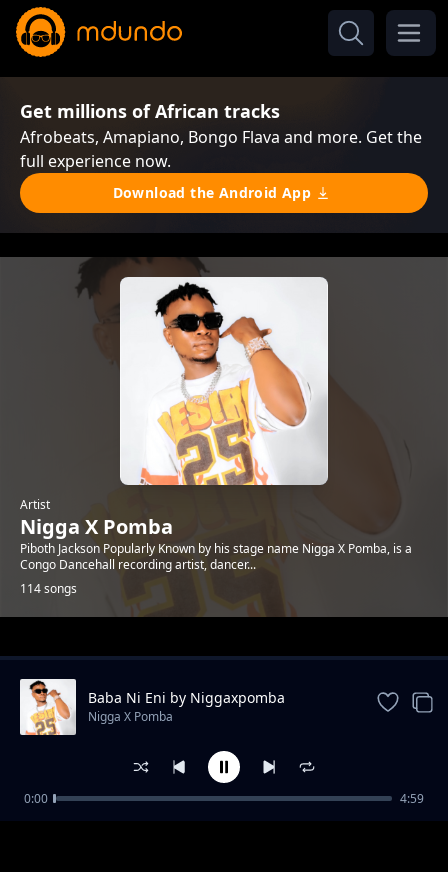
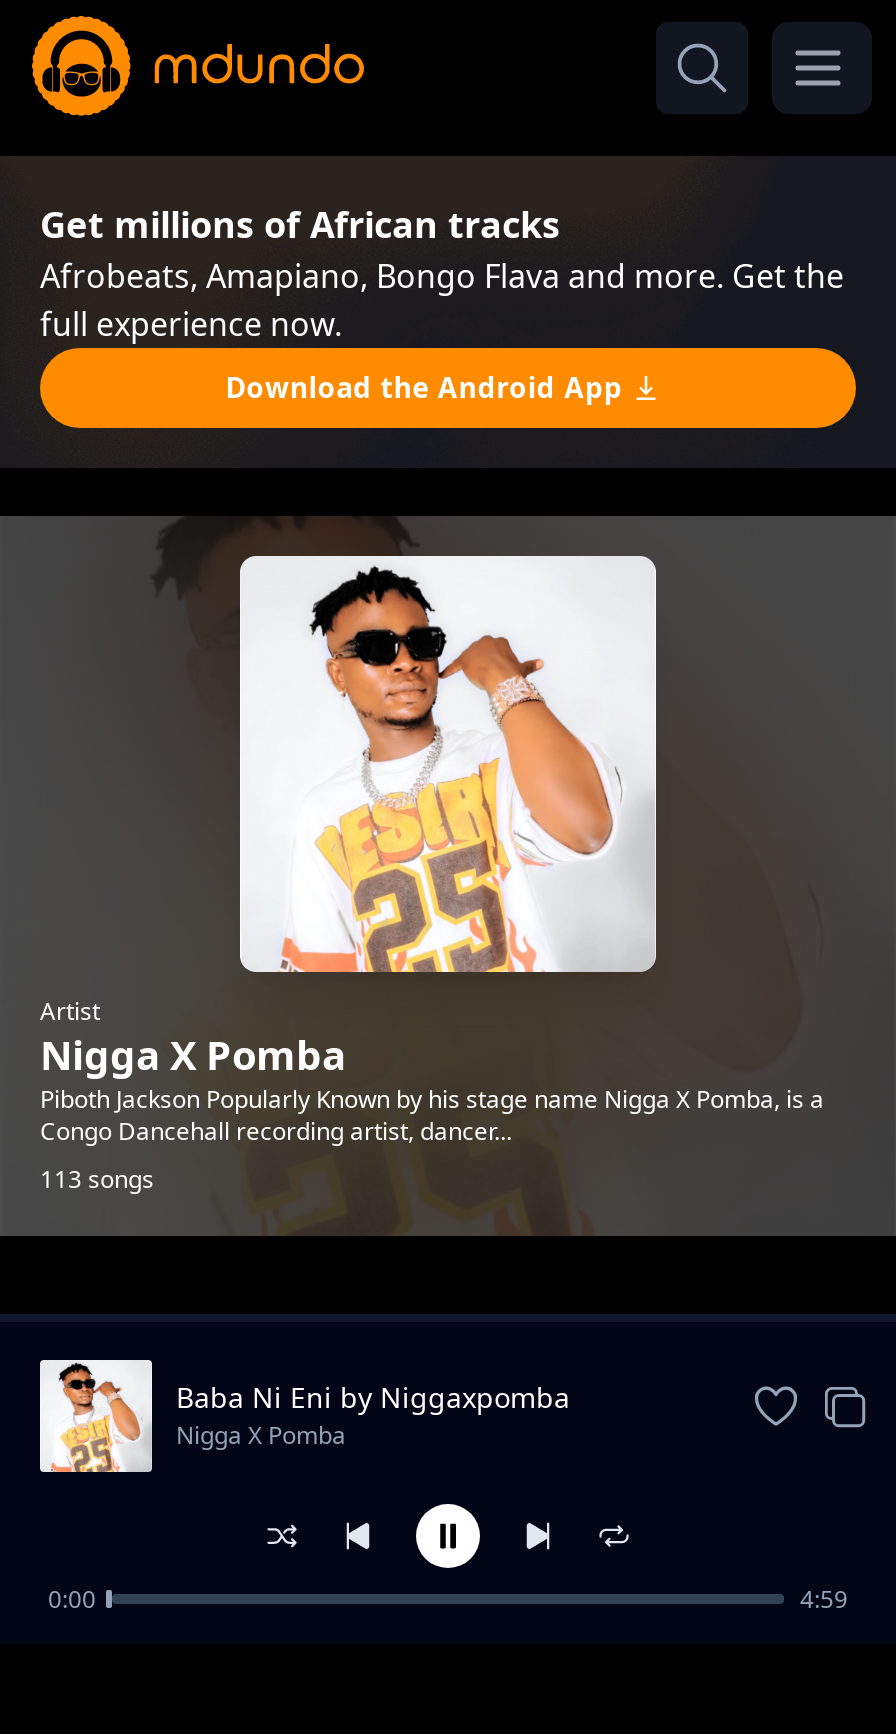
- 114 songs
+ 113 songs
